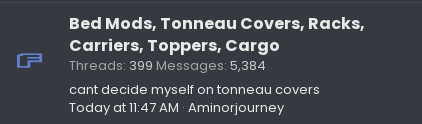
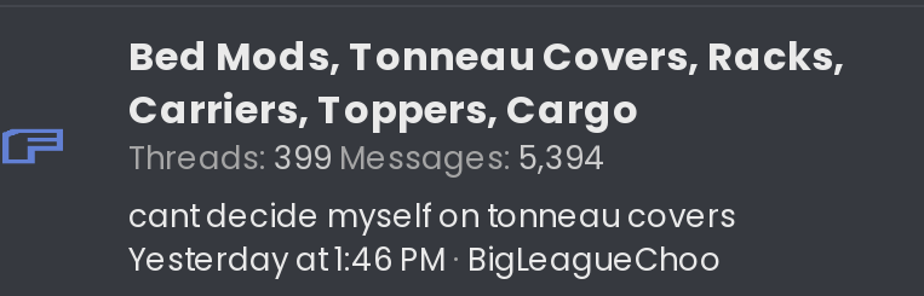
- Threads 399 Messages 5,384
+ Threads 399 Messages 5,394

- Today at 11:47 AM Aminorjourney
+ Yesterday at 1:46 PM BigLeagueChoo
